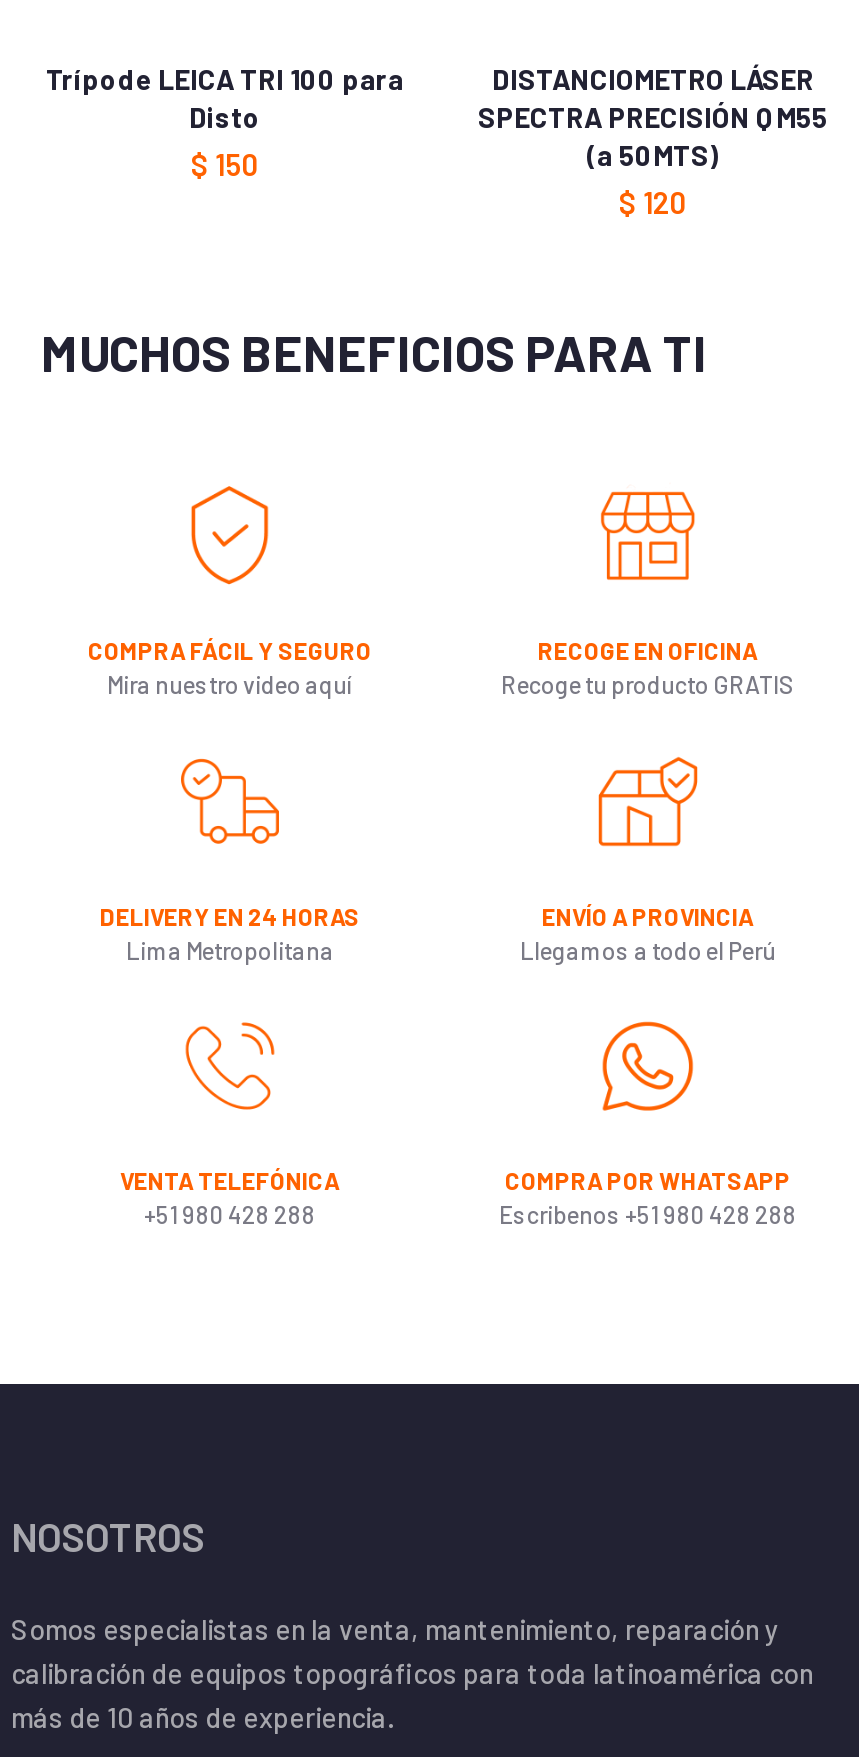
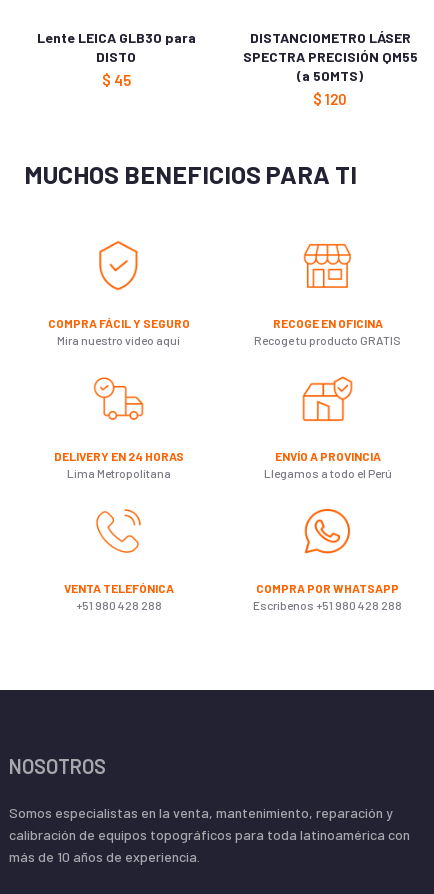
- Trípode LEICA TRI 100 para
- Disto
- $150
+ Lente LEICA GLB30 para
+ DISTO
+ $45
